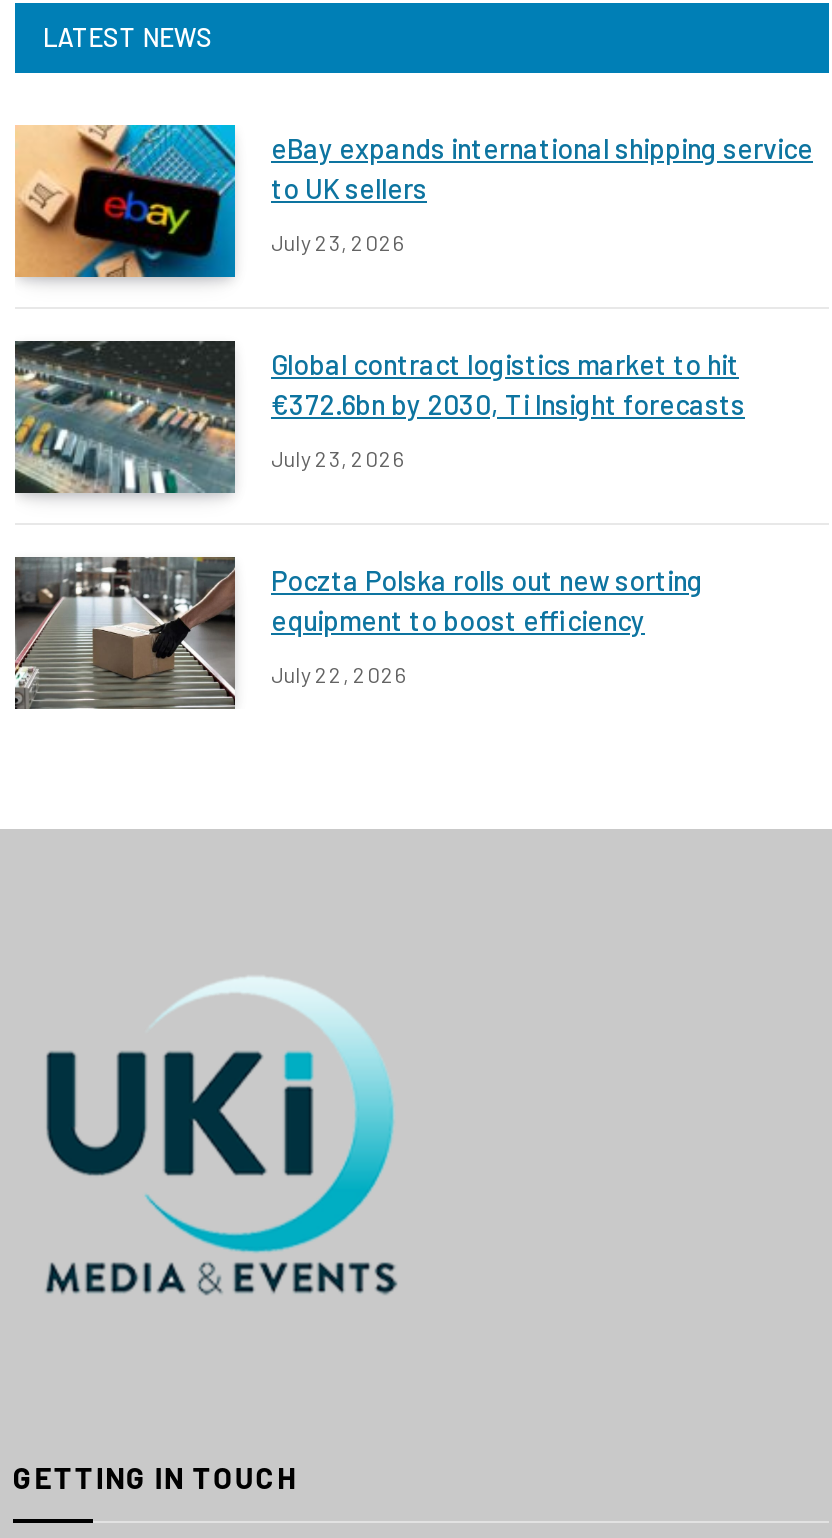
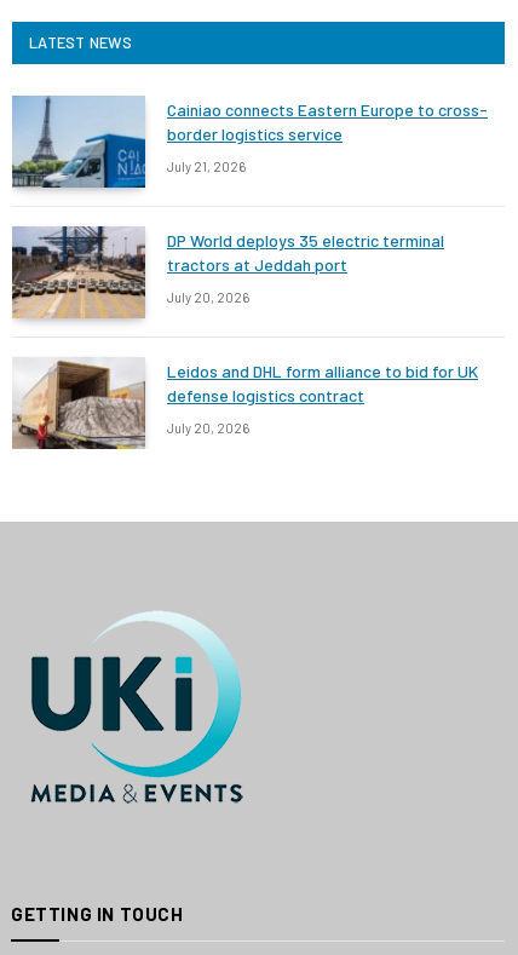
- [image]
- eBay expands international shipping service
- to UK sellers
+ [image]
+ Cainiao connects Eastern Europe to cross-
+ border logistics service

- July 23, 2026
+ July 21, 2026

- [image]
- Global contract logistics market to hit
- €372.6bn by 2030, Ti Insight forecasts
+ [image]
+ DP World deploys 35 electric terminal
+ tractors at Jeddah port

- July 23, 2026
+ July 20, 2026

- [image]
- Poczta Polska rolls out new sorting
- equipment to boost efficiency
+ [image]
+ Leidos and DHL form alliance to bid for UK
+ defense logistics contract

- July 22, 2026
+ July 20, 2026
